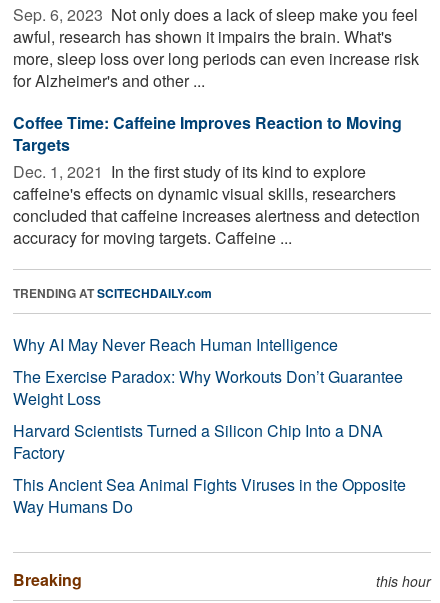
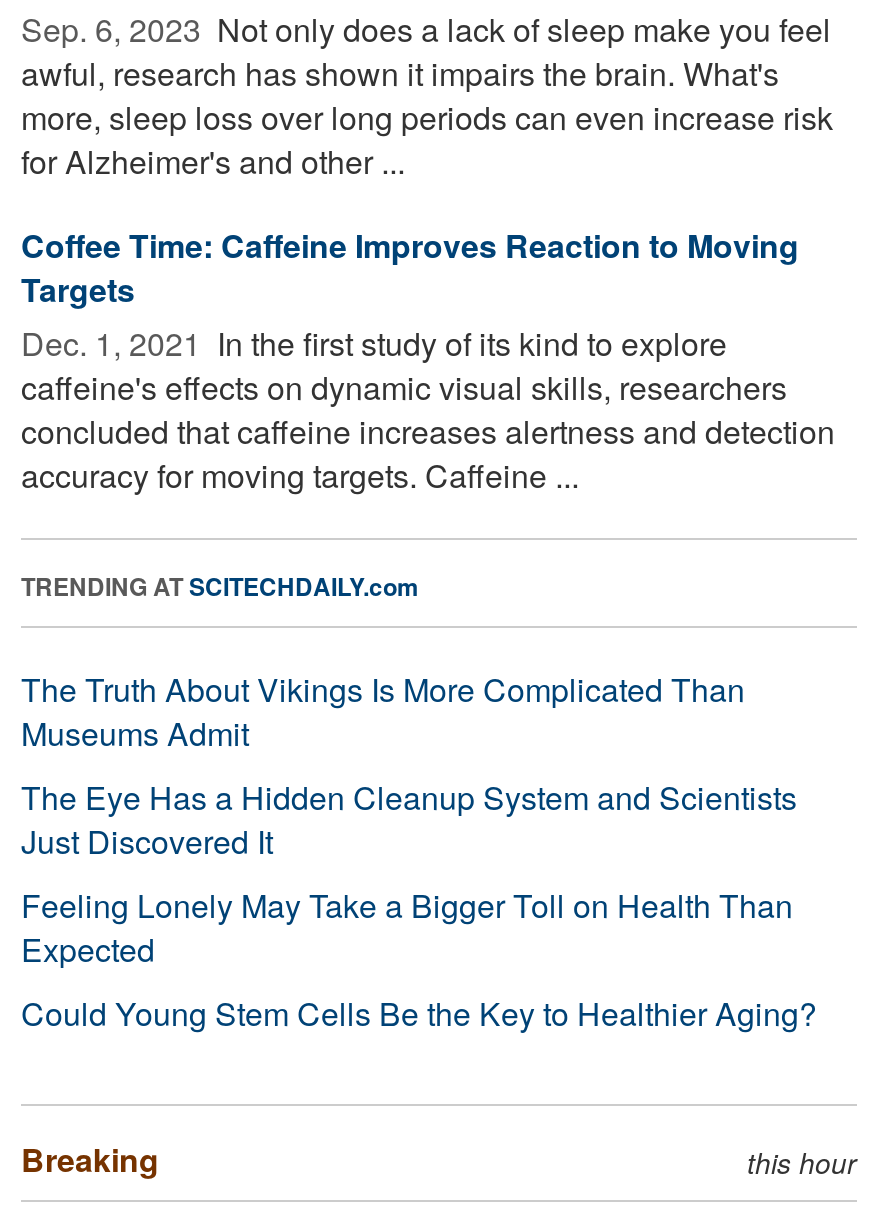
- Why AI May Never Reach Human Intelligence
- The Exercise Paradox: Why Workouts Don’t Guarantee
- Weight Loss
- Harvard Scientists Turned a Silicon Chip Into a DNA
- Factory
- This Ancient Sea Animal Fights Viruses in the Opposite
- Way Humans Do
+ The Truth About Vikings Is More Complicated Than
+ Museums Admit
+ The Eye Has a Hidden Cleanup System and Scientists
+ Just Discovered It
+ Feeling Lonely May Take a Bigger Toll on Health Than
+ Expected
+ Could Young Stem Cells Be the Key to Healthier Aging?
